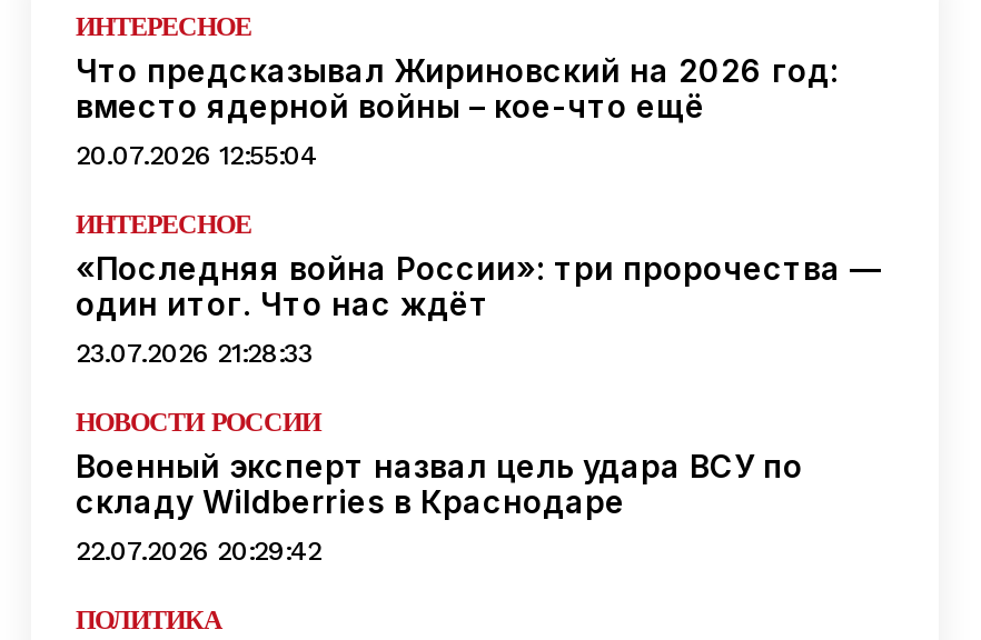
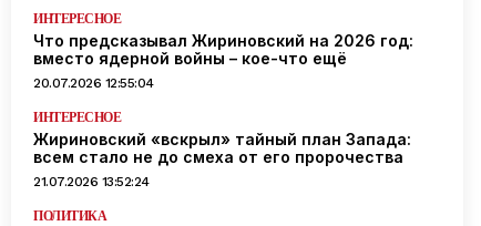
- «Последняя война России»: три пророчества —
- один итог. Что нас ждёт
- 23.07.2026 21:28:33
- НОВОСТИ РОССИИ
- Военный эксперт назвал цель удара ВСУ по
- складу Wildberries в Краснодаре
- 22.07.2026 20:29:42
+ Жириновский «вскрыл» тайный план Запада:
+ всем стало не до смеха от его пророчества
+ 21.07.2026 13:52:24
